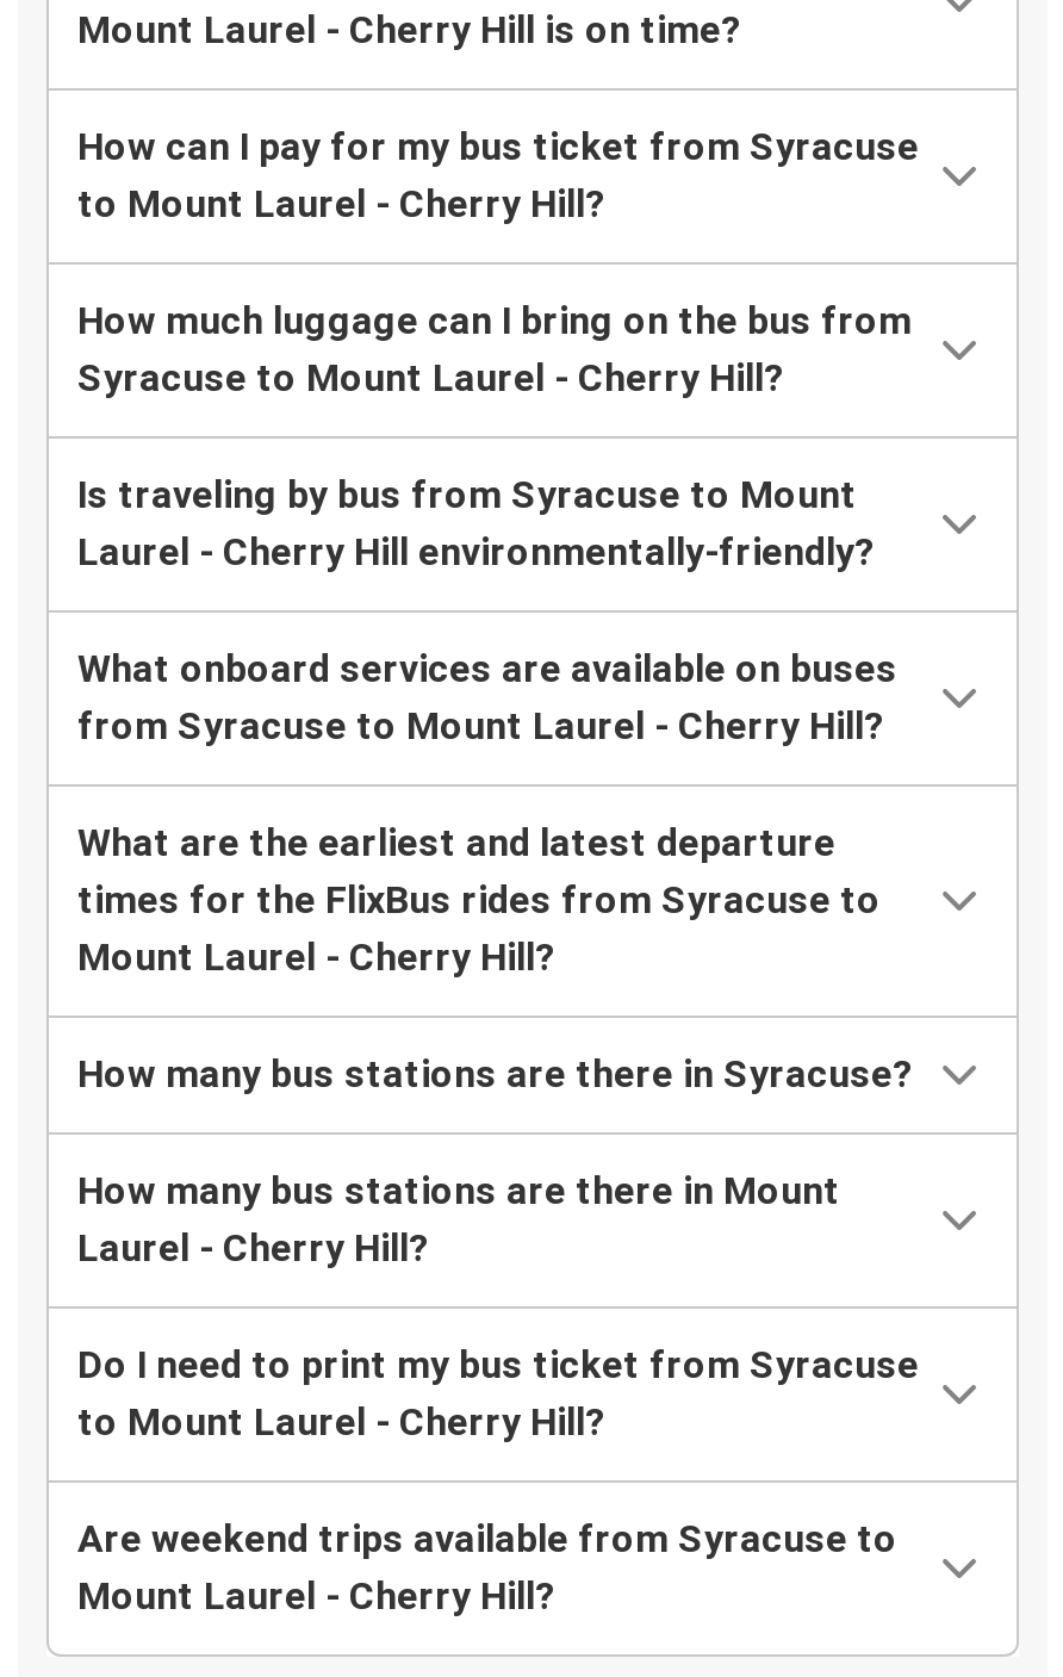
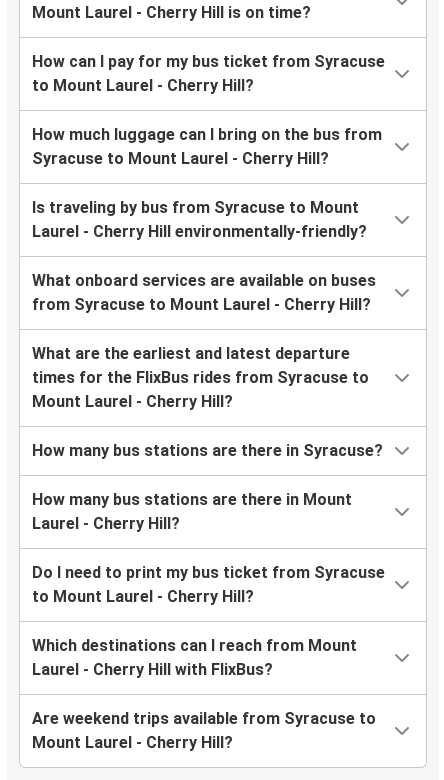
+ Which destinations can I reach from Mount
+ Laurel - Cherry Hill with FlixBus?
